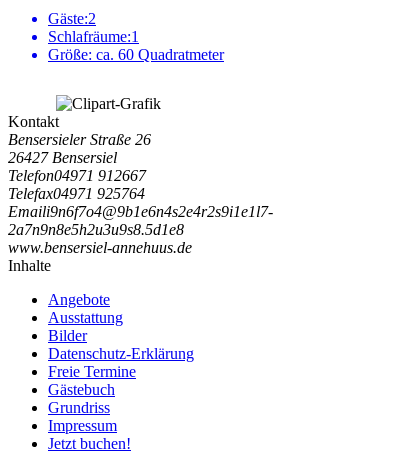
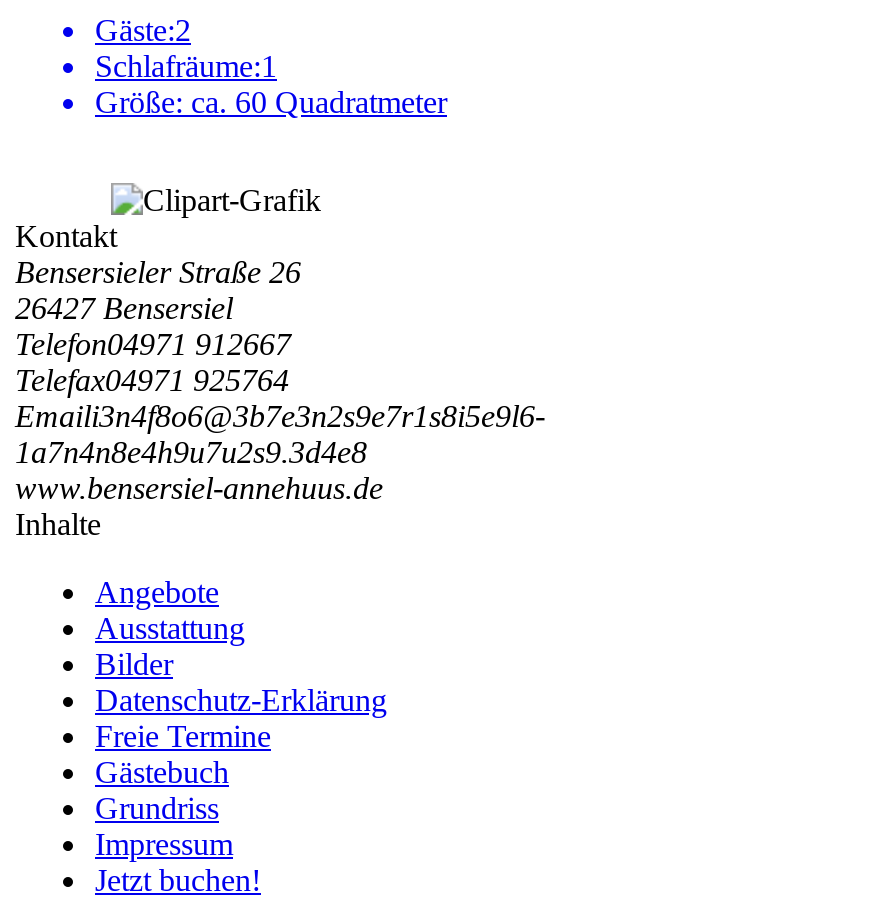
- Emaili9n6f7o4@9b1e6n4s2e4r2s9i1e1l7-
+ Emaili3n4f8o6@3b7e3n2s9e7r1s8i5e9l6-

- 2a7n9n8e5h2u3u9s8.5d1e8
+ 1a7n4n8e4h9u7u2s9.3d4e8
